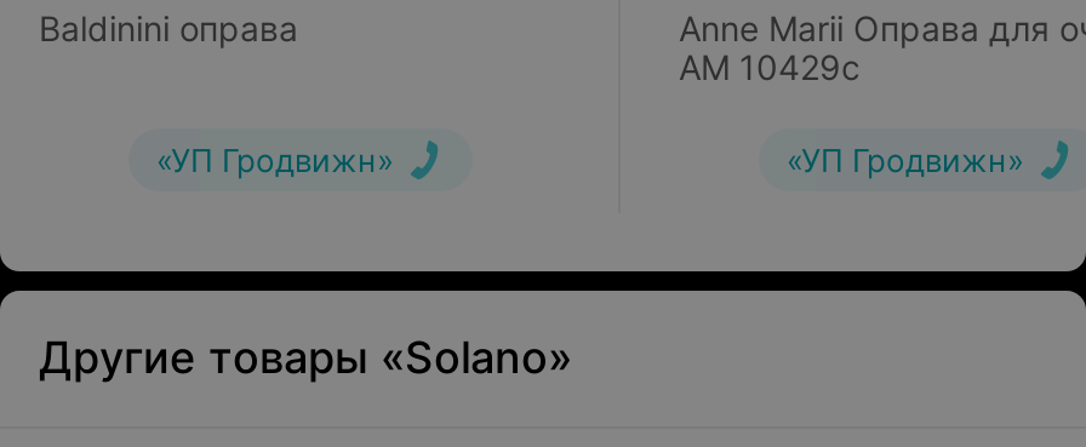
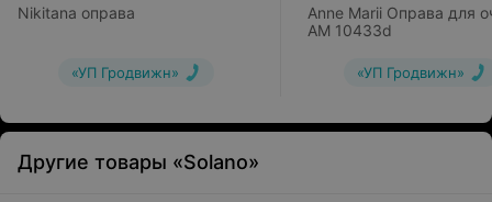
- Baldinini оправа
+ Nikitana оправа

- AM 10429c
+ AM 10433d
